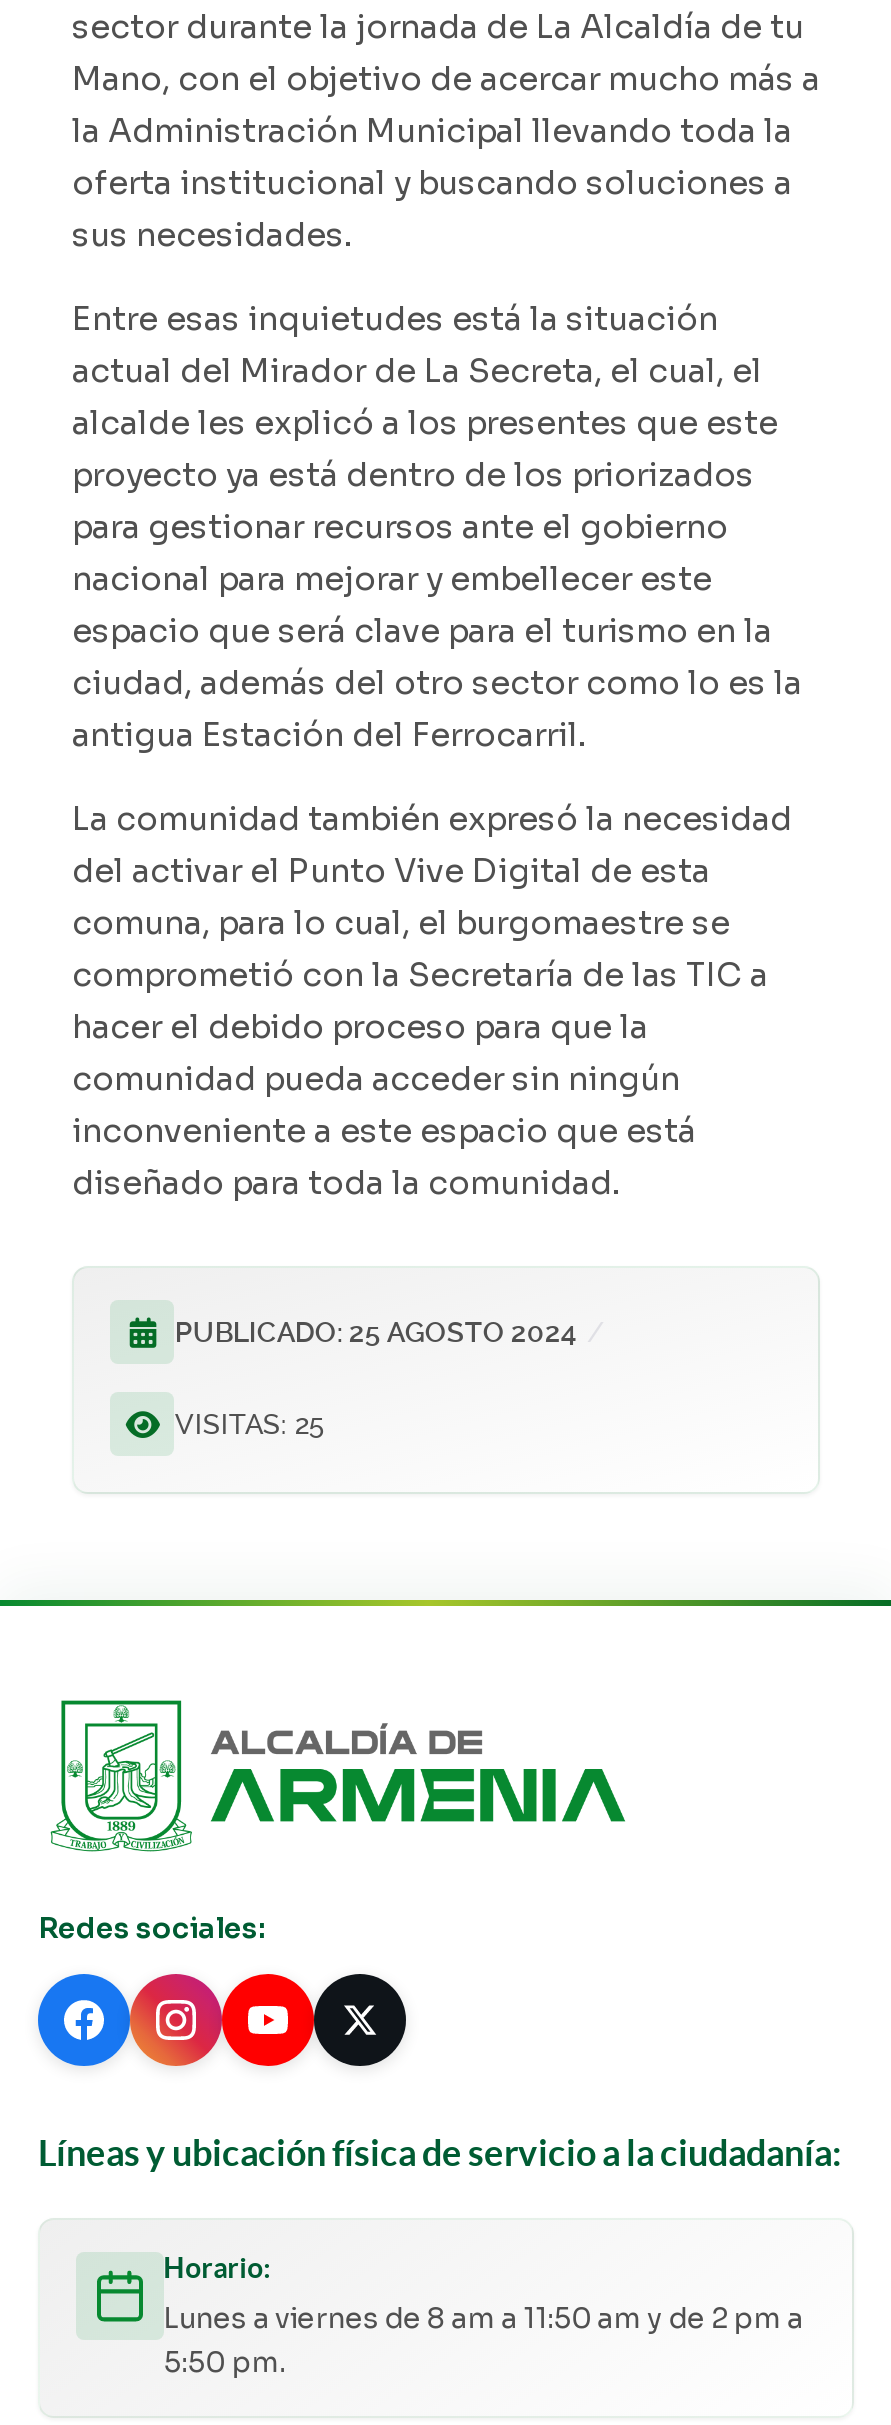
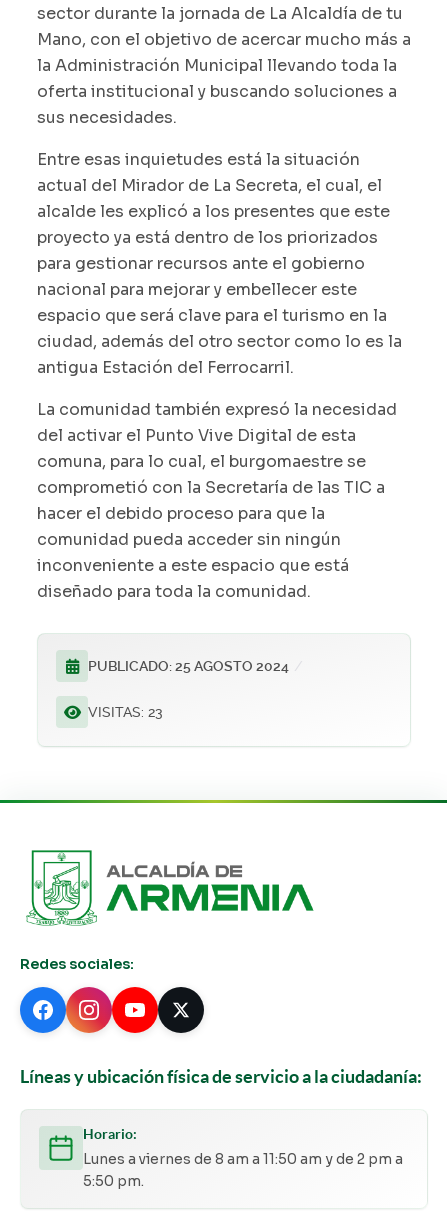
- VISITAS: 25
+ VISITAS: 23
